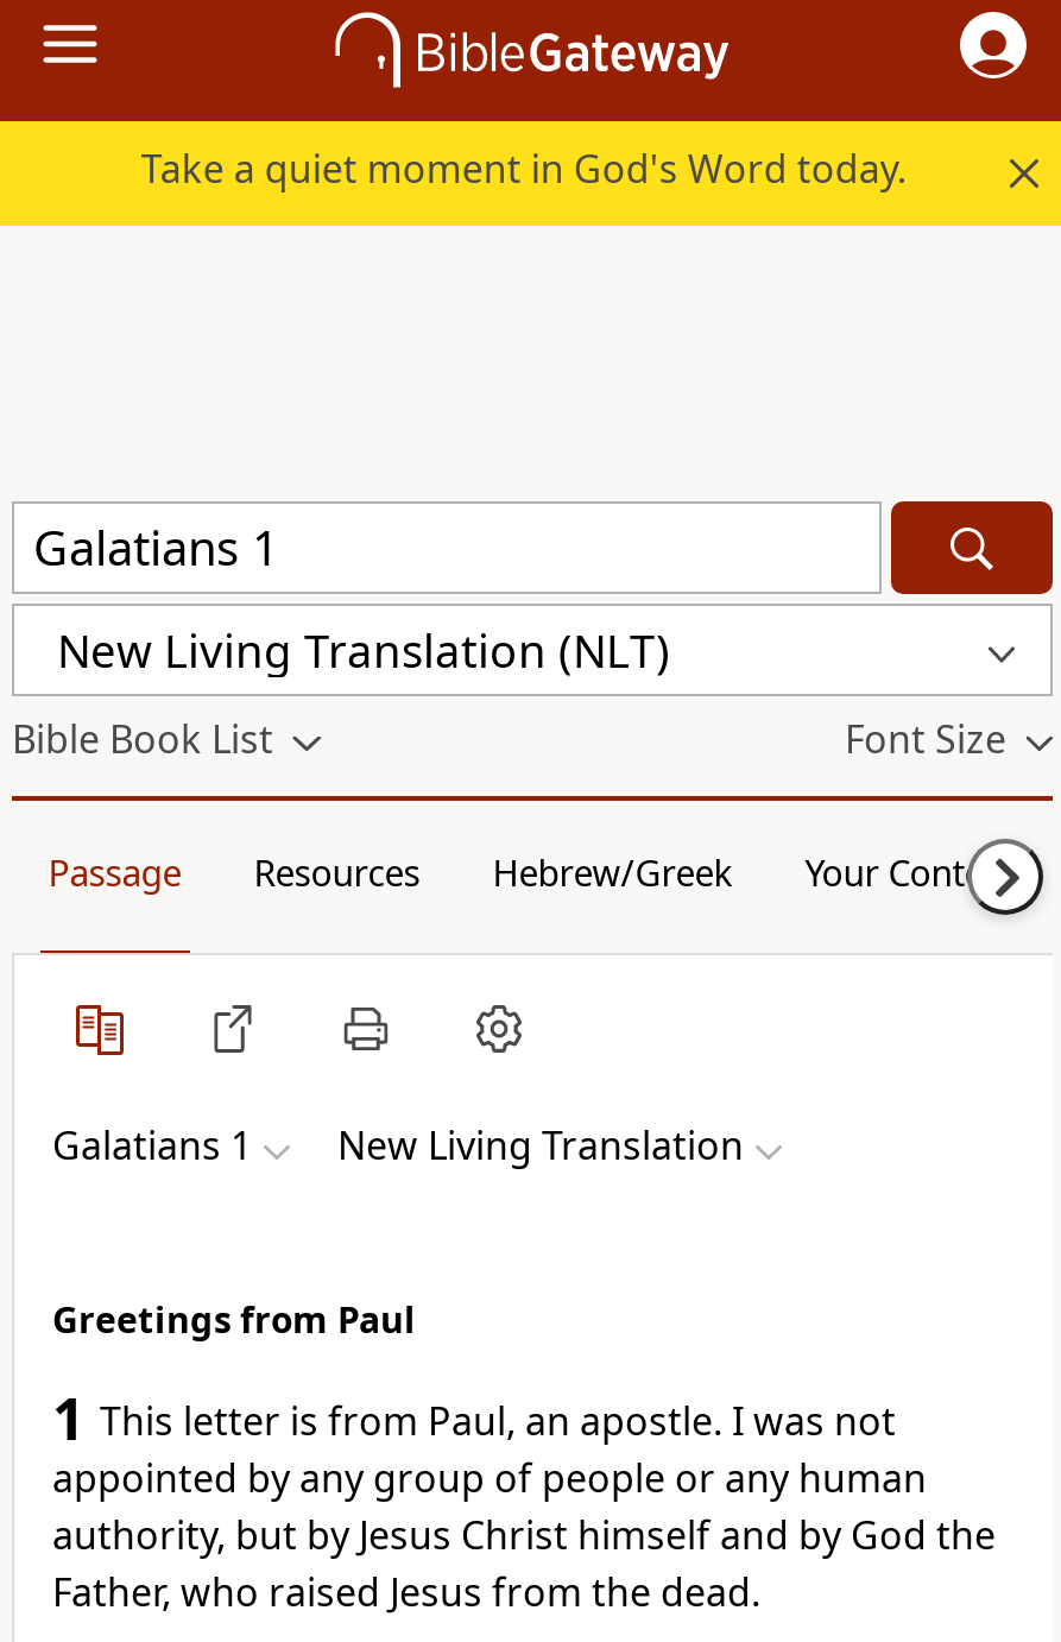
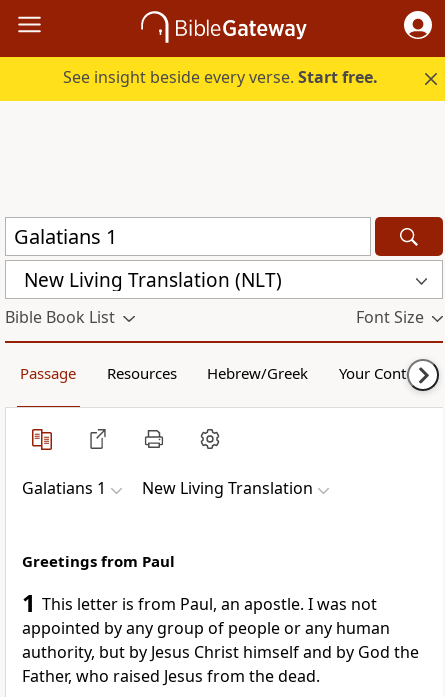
- Take a quiet moment in God's Word today.
+ See insight beside every verse. Start free.
